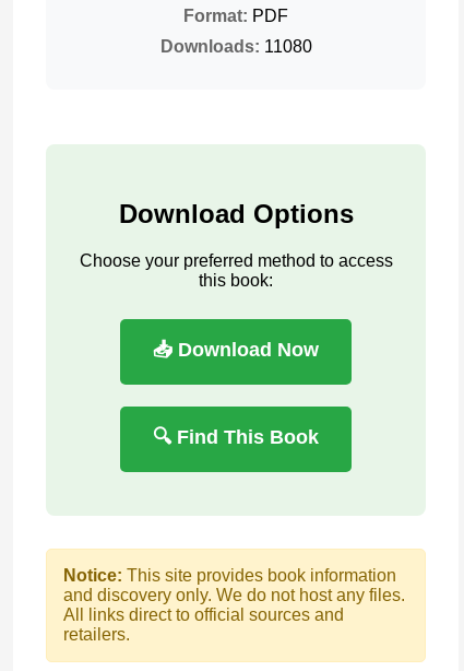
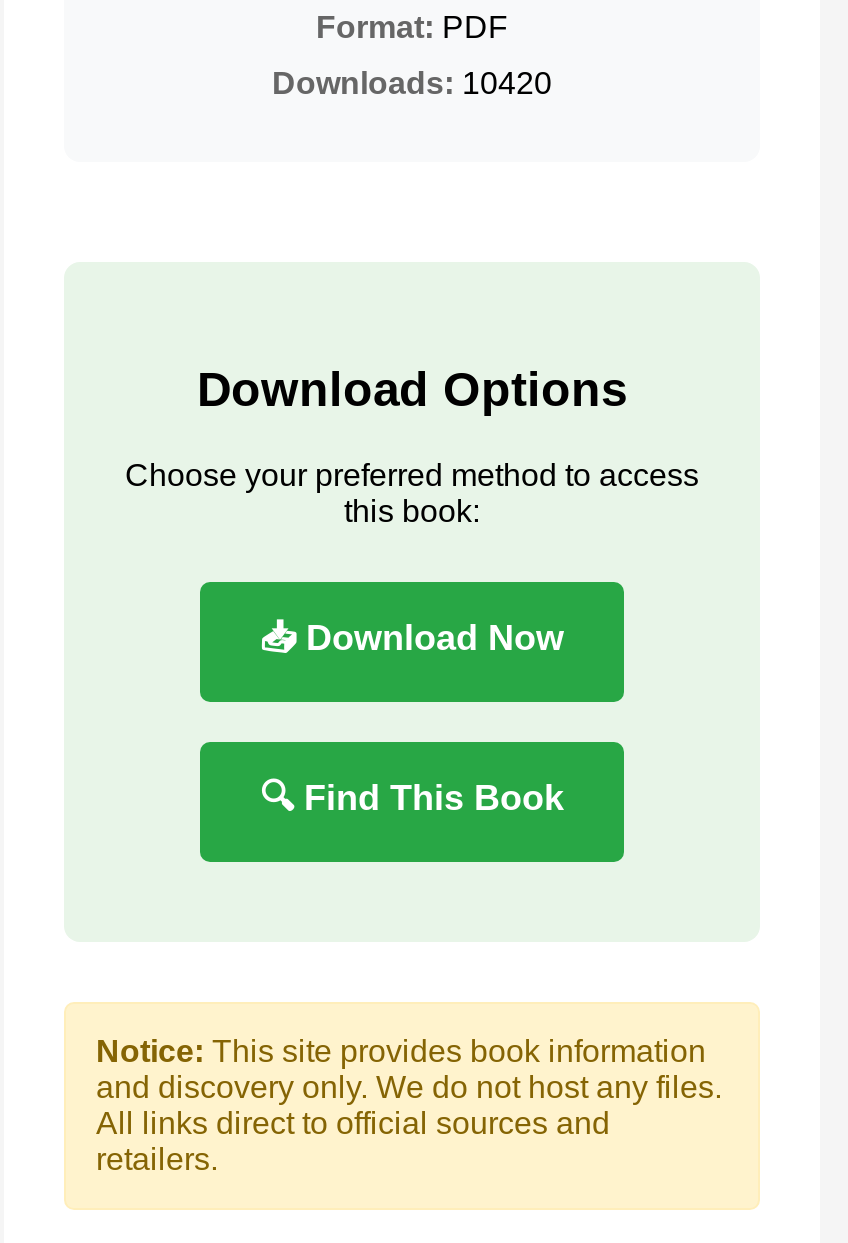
- Downloads: 11080
+ Downloads: 10420
